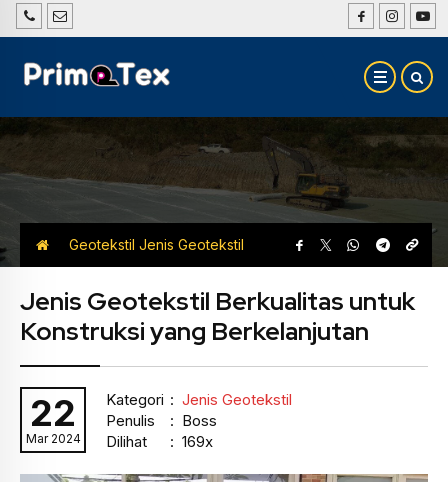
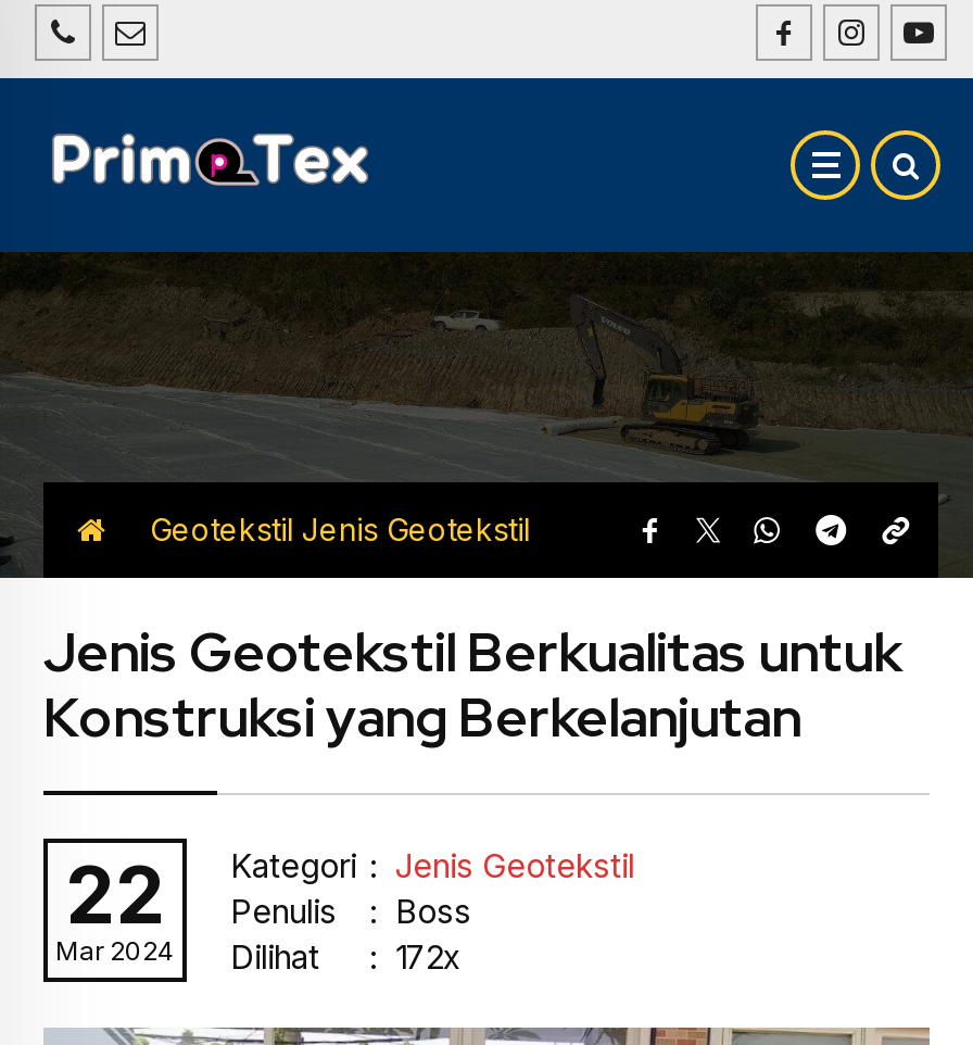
- Mar 2024 Dilihat : 169x
+ Mar 2024 Dilihat : 172x
